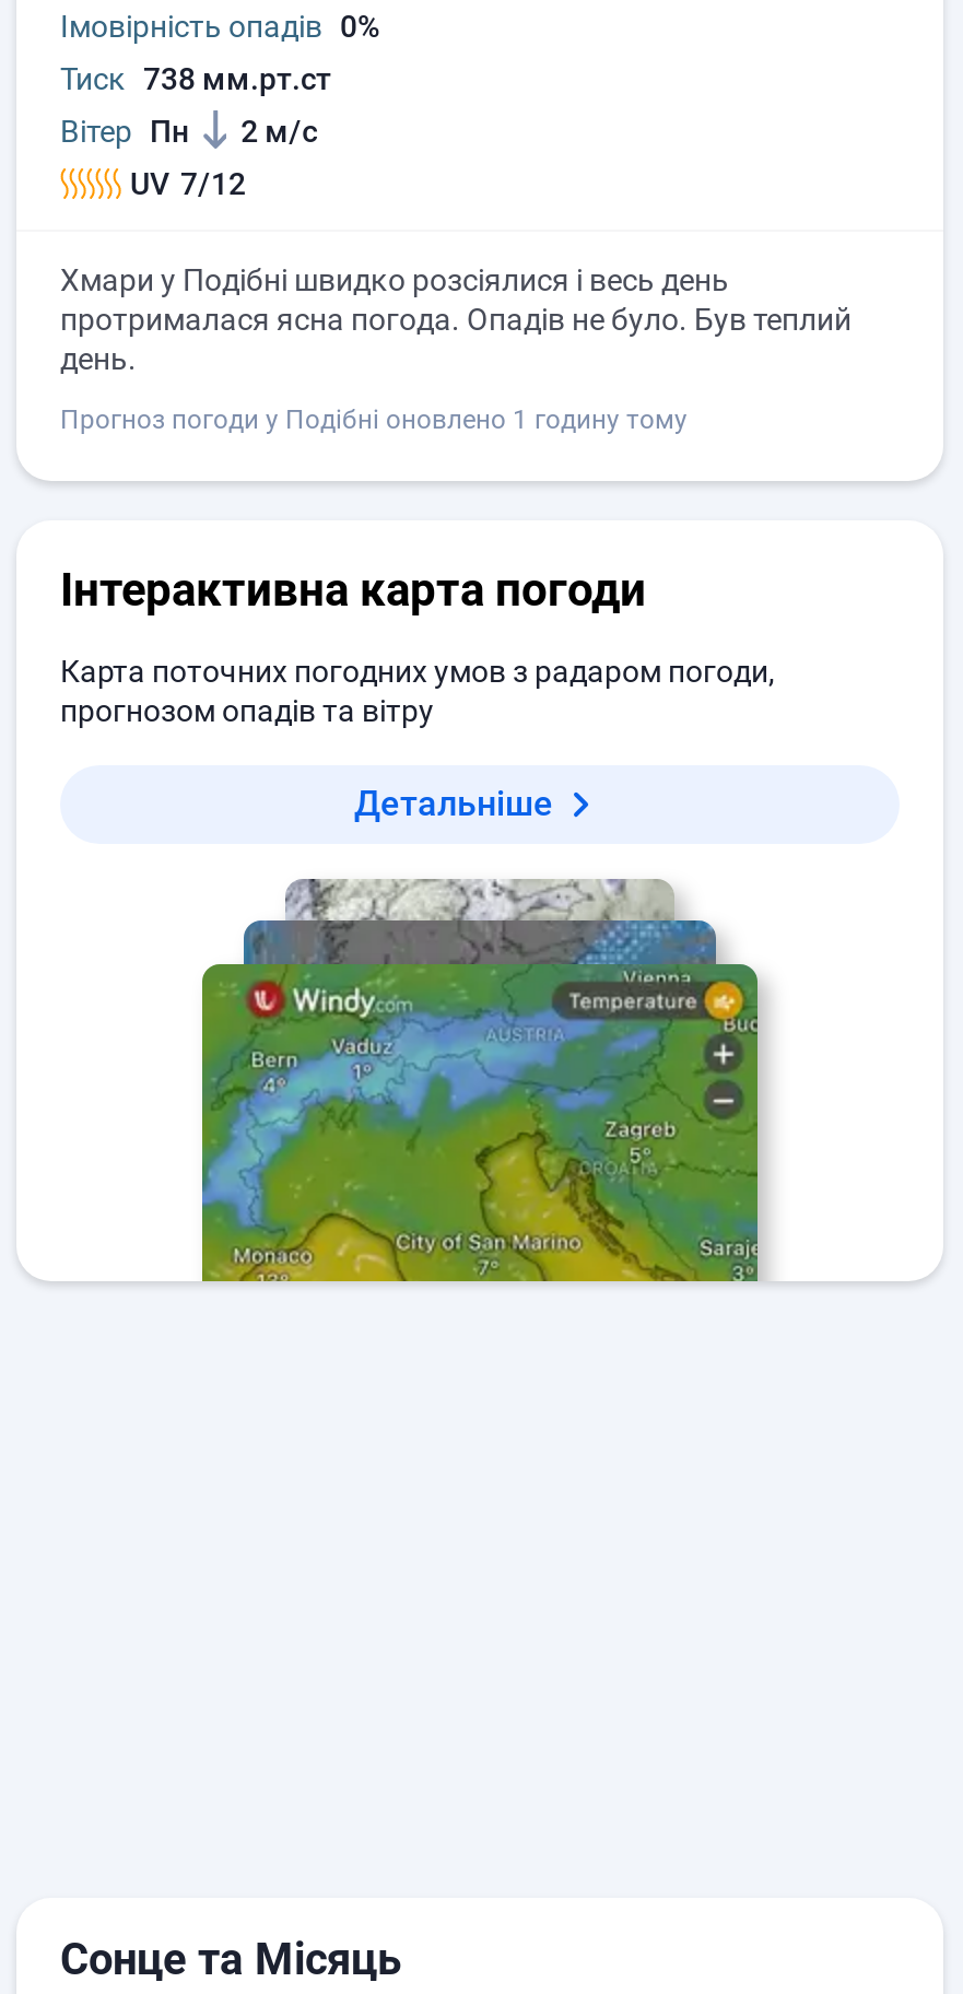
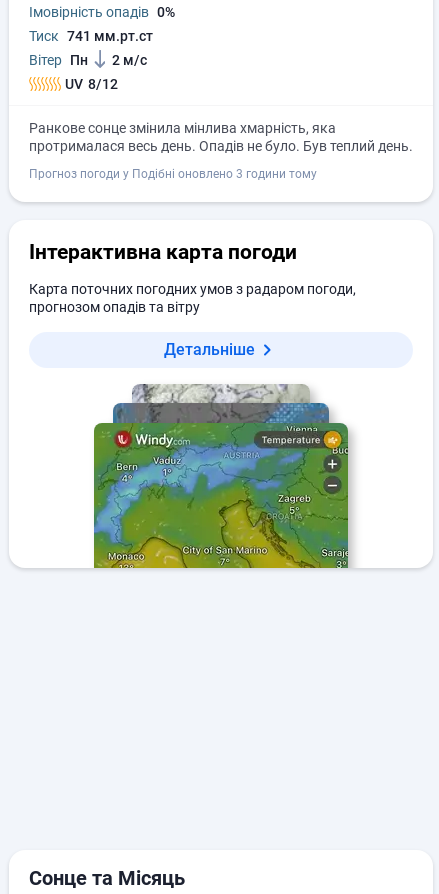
- Тиск 738 мм.рт.ст
+ Тиск 741 мм.рт.ст

- UV 7/12
+ UV 8/12

- Хмари у Подібні швидко розсіялися і весь день
- протрималася ясна погода. Опадів не було. Був теплий
- день.
+ Ранкове сонце змінила мінлива хмарність, яка
+ протрималася весь день. Опадів не було. Був теплий день.

- Прогноз погоди у Подібні оновлено 1 годину тому
+ Прогноз погоди у Подібні оновлено 3 години тому
